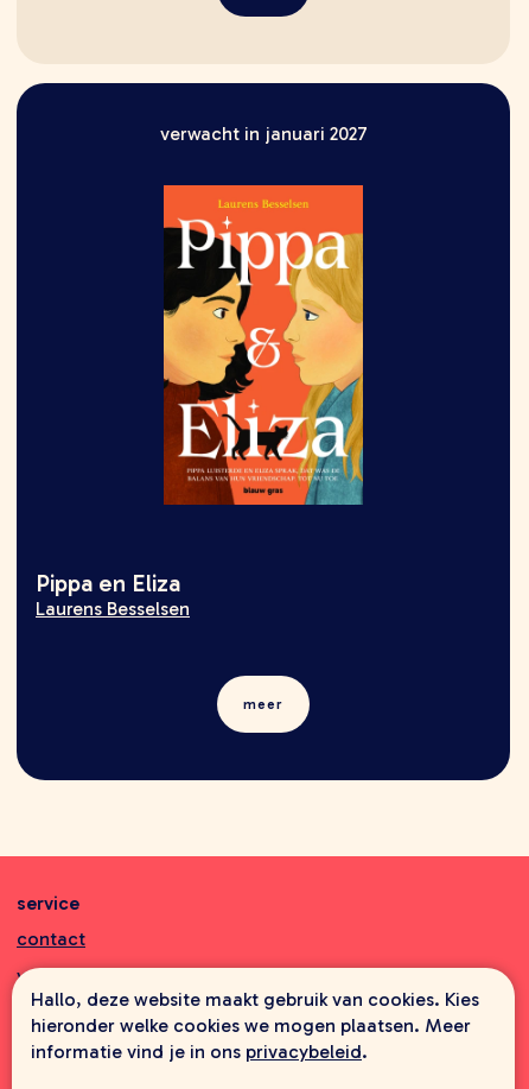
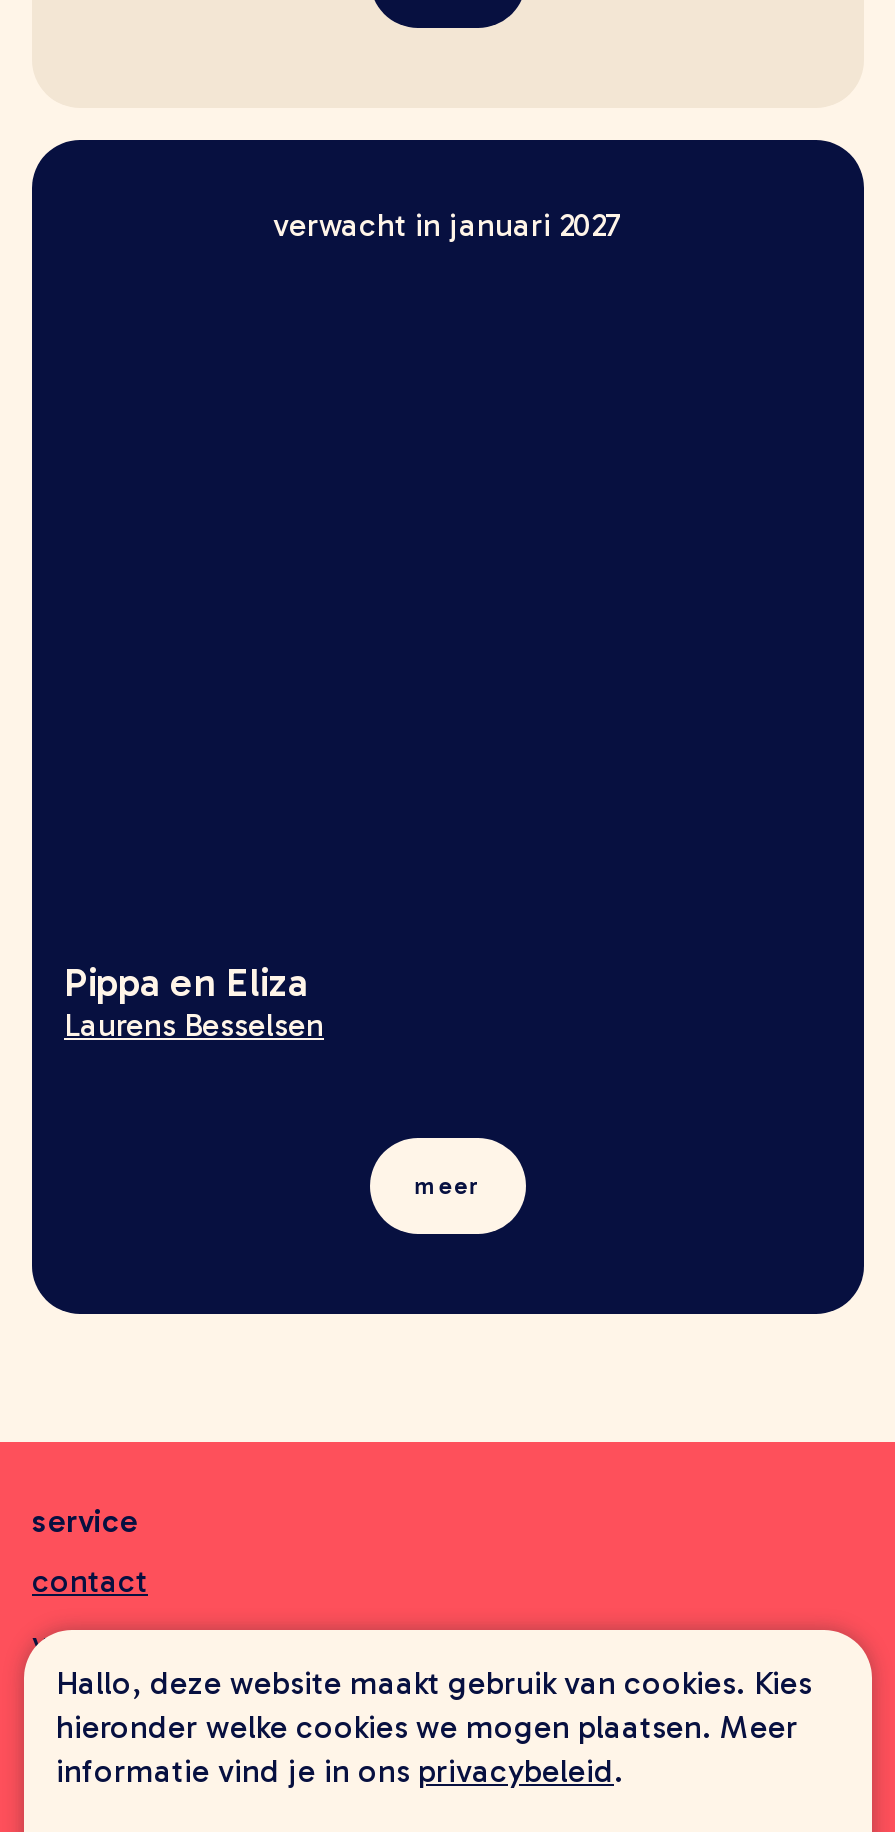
- [image]
